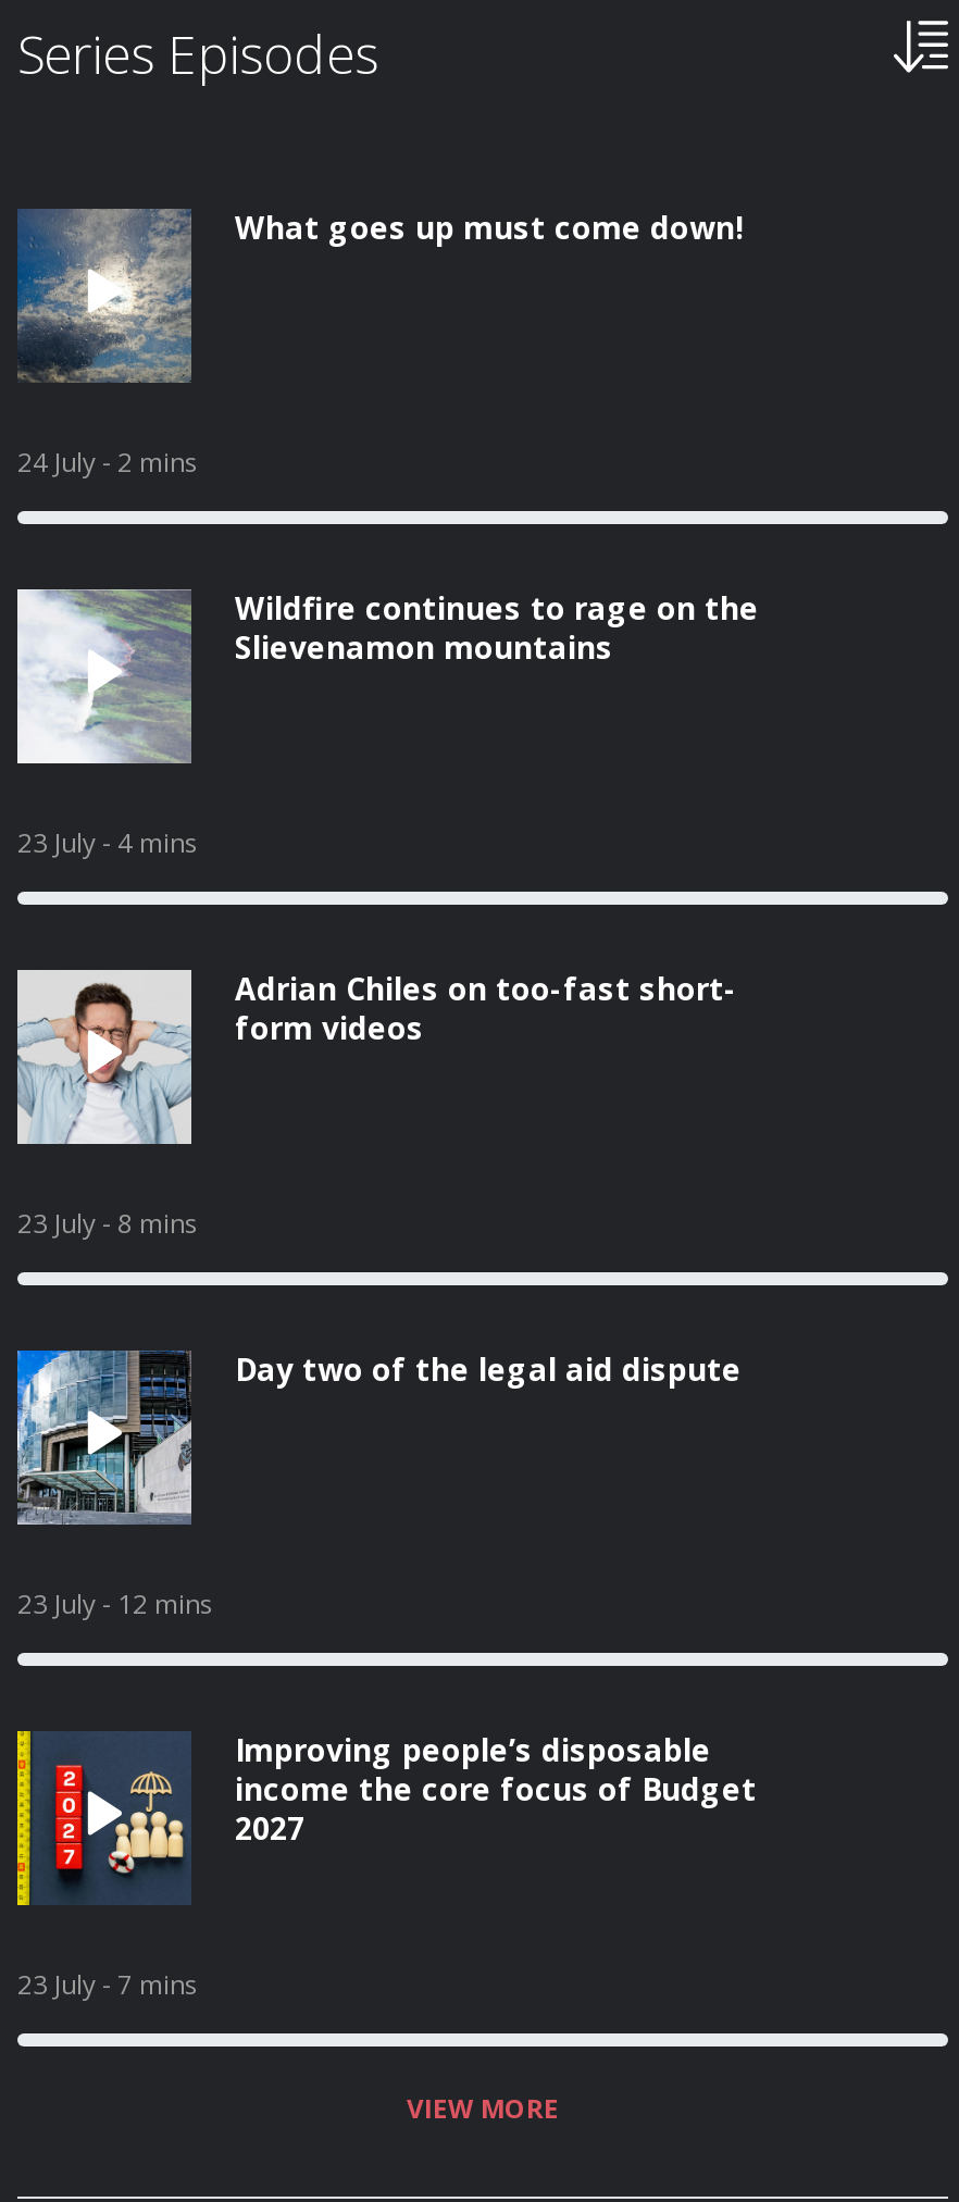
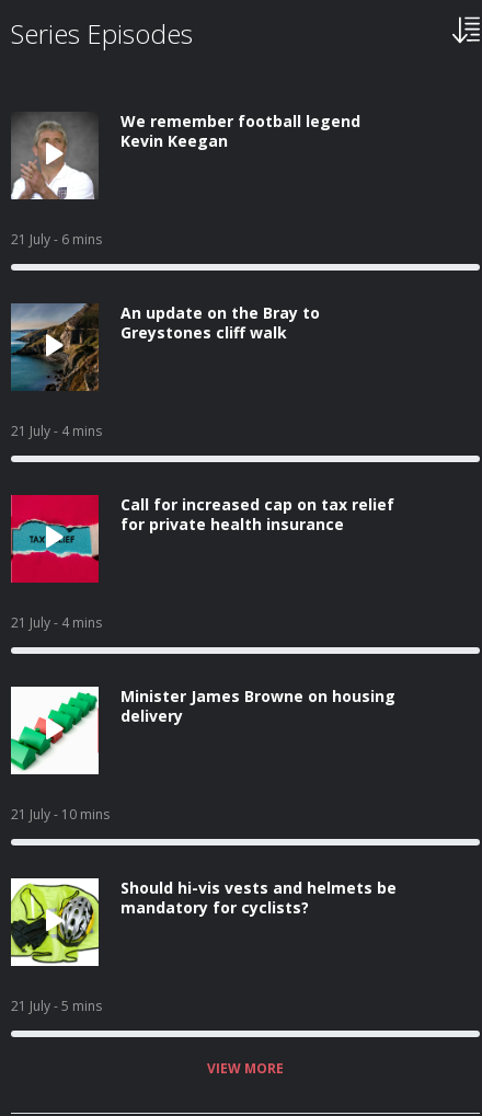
- [image]
- What goes up must come down!
+ [image]
+ We remember football legend
+ Kevin Keegan

- 24 July - 2 mins
+ 21 July - 6 mins

- [image]
- Wildfire continues to rage on the
- Slievenamon mountains
+ [image]
+ An update on the Bray to
+ Greystones cliff walk

- 23 July - 4 mins
+ 21 July - 4 mins

- [image]
- Adrian Chiles on too-fast short-
- form videos
+ [image]
+ Call for increased cap on tax relief
+ for private health insurance

- 23 July - 8 mins
+ 21 July - 4 mins

- [image]
- Day two of the legal aid dispute
+ [image]
+ Minister James Browne on housing
+ delivery

- 23 July - 12 mins
+ 21 July - 10 mins

- [image]
- Improving people’s disposable
- income the core focus of Budget
- 2027
+ [image]
+ Should hi-vis vests and helmets be
+ mandatory for cyclists?

- 23 July - 7 mins
+ 21 July - 5 mins
